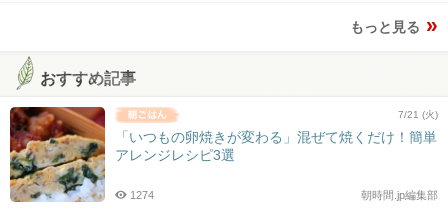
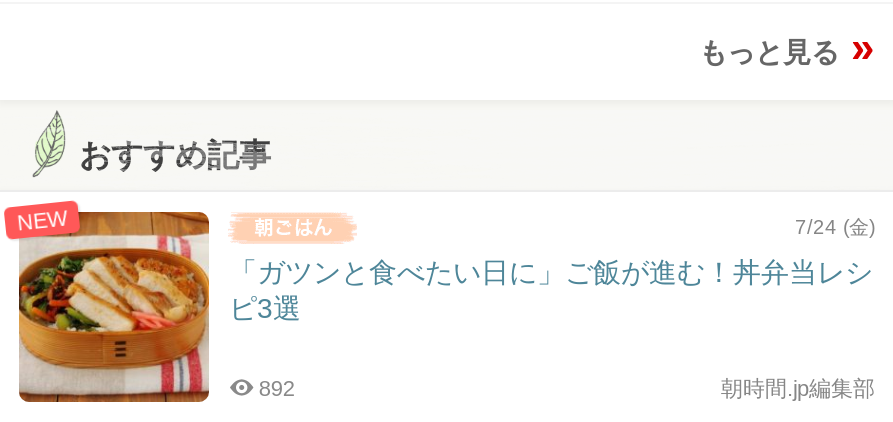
- [image]
- 「いつもの卵焼きが変わる」混ぜて焼くだけ！簡単
- アレンジレシピ3選
+ [image]
+ 「ガツンと食べたい日に」ご飯が進む！丼弁当レシ
+ ピ3選

- 7/21 (火)
+ NEW
+ 7/24 (金)

- 1274
+ 892
